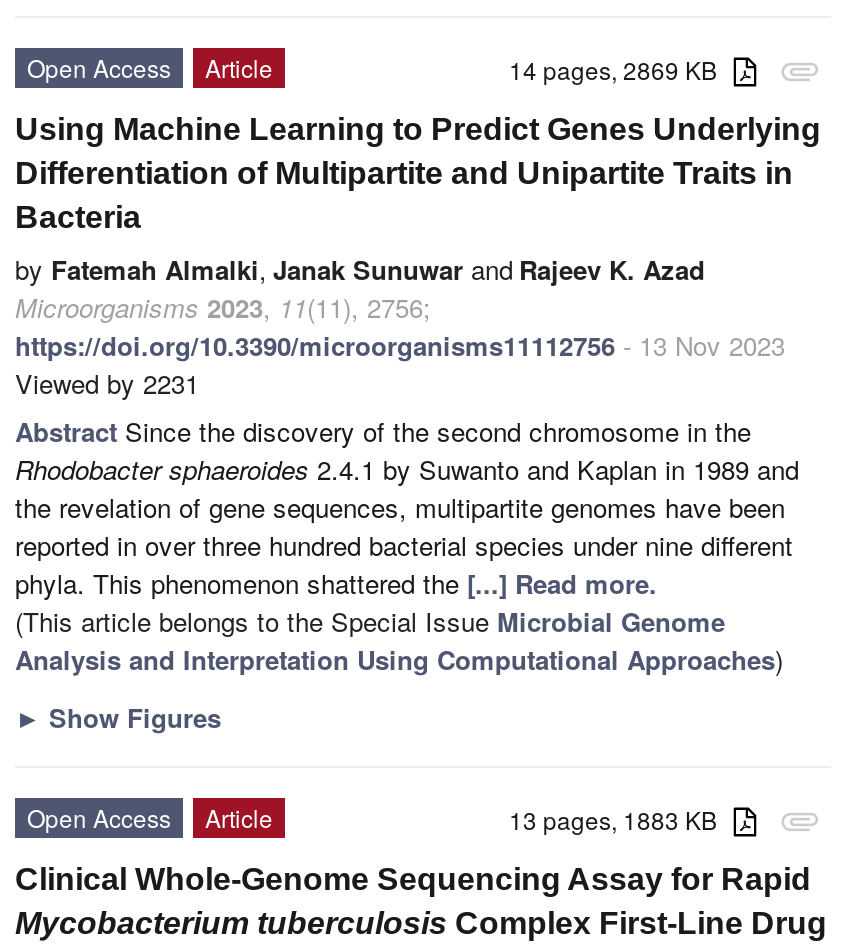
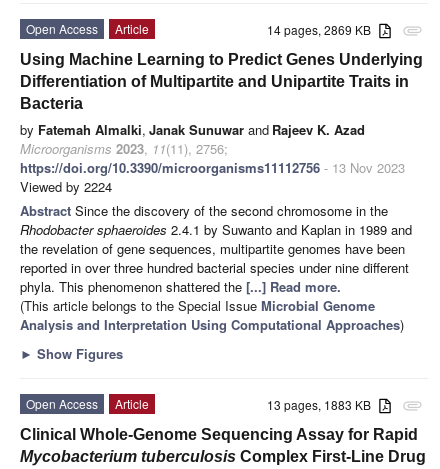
- Viewed by 2231
+ Viewed by 2224
